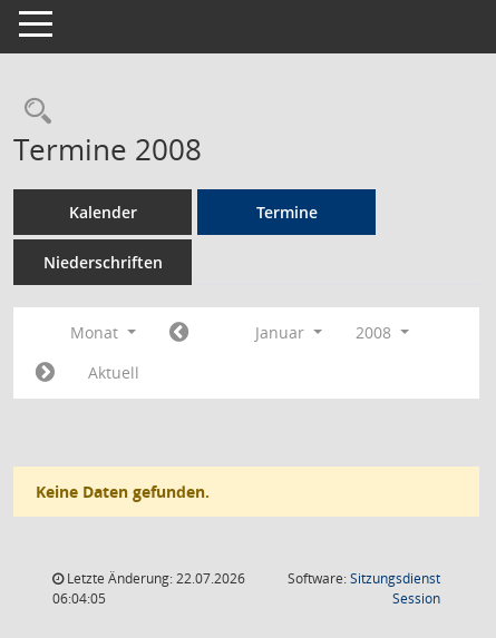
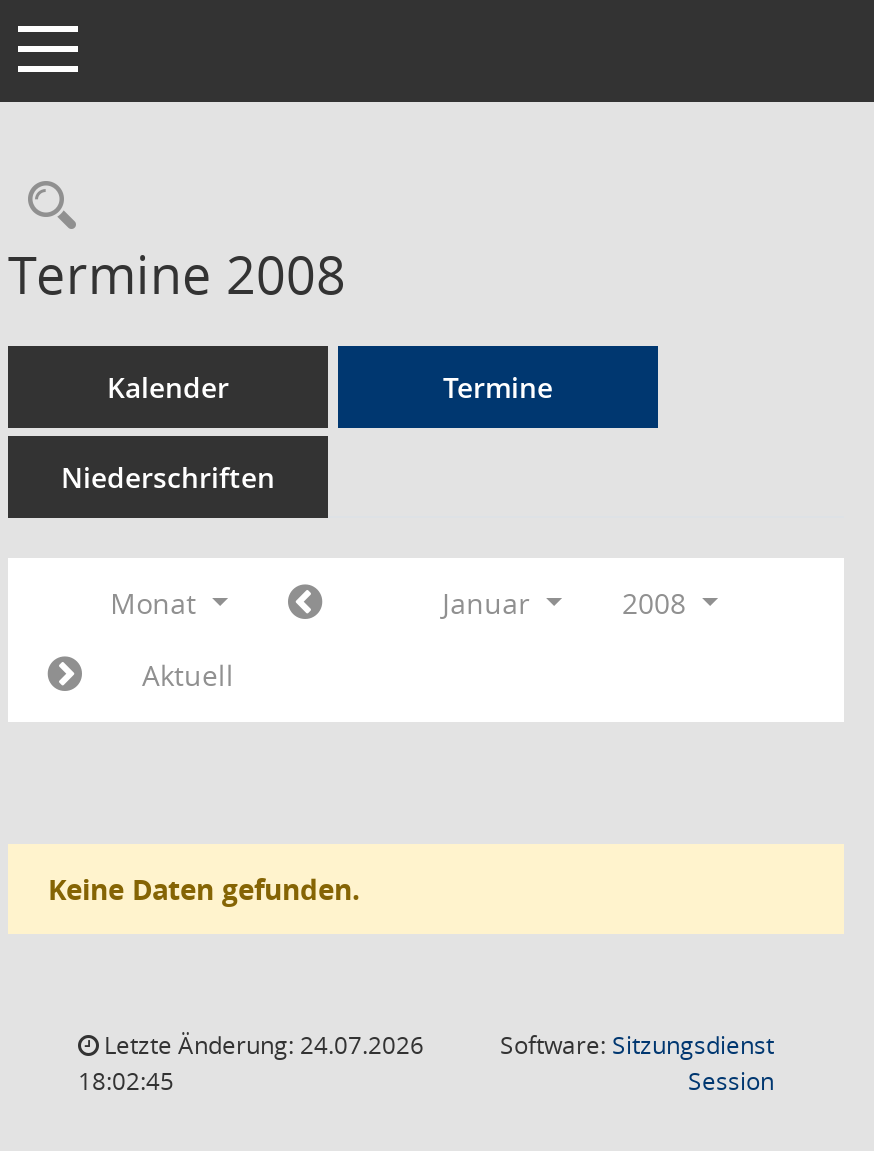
- Letzte Änderung: 22.07.2026
+ Letzte Änderung: 24.07.2026

- 06:04:05
+ 18:02:45
